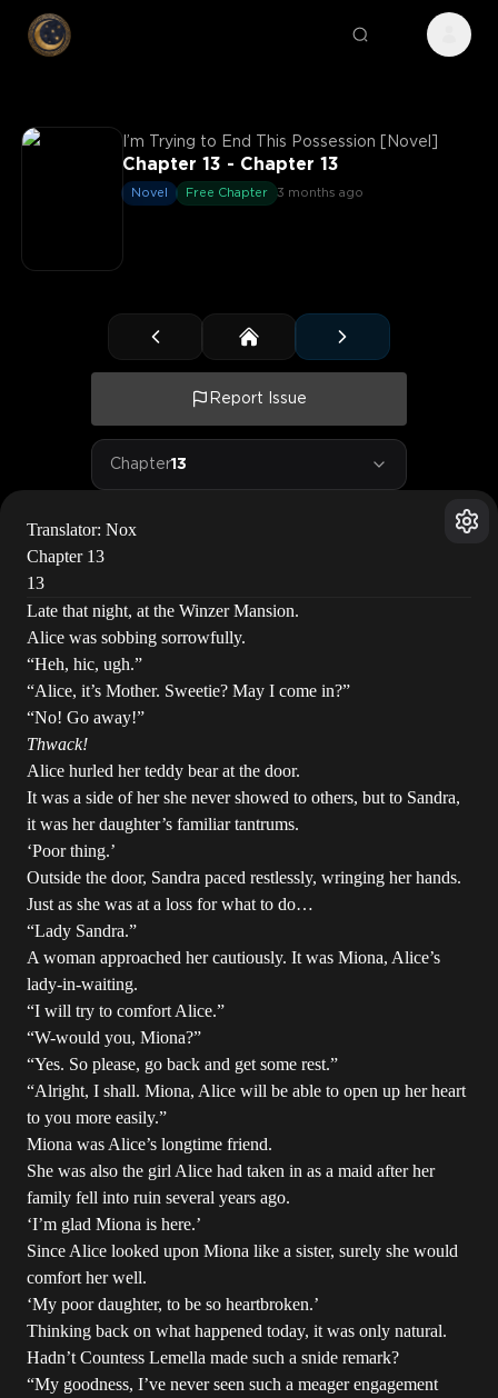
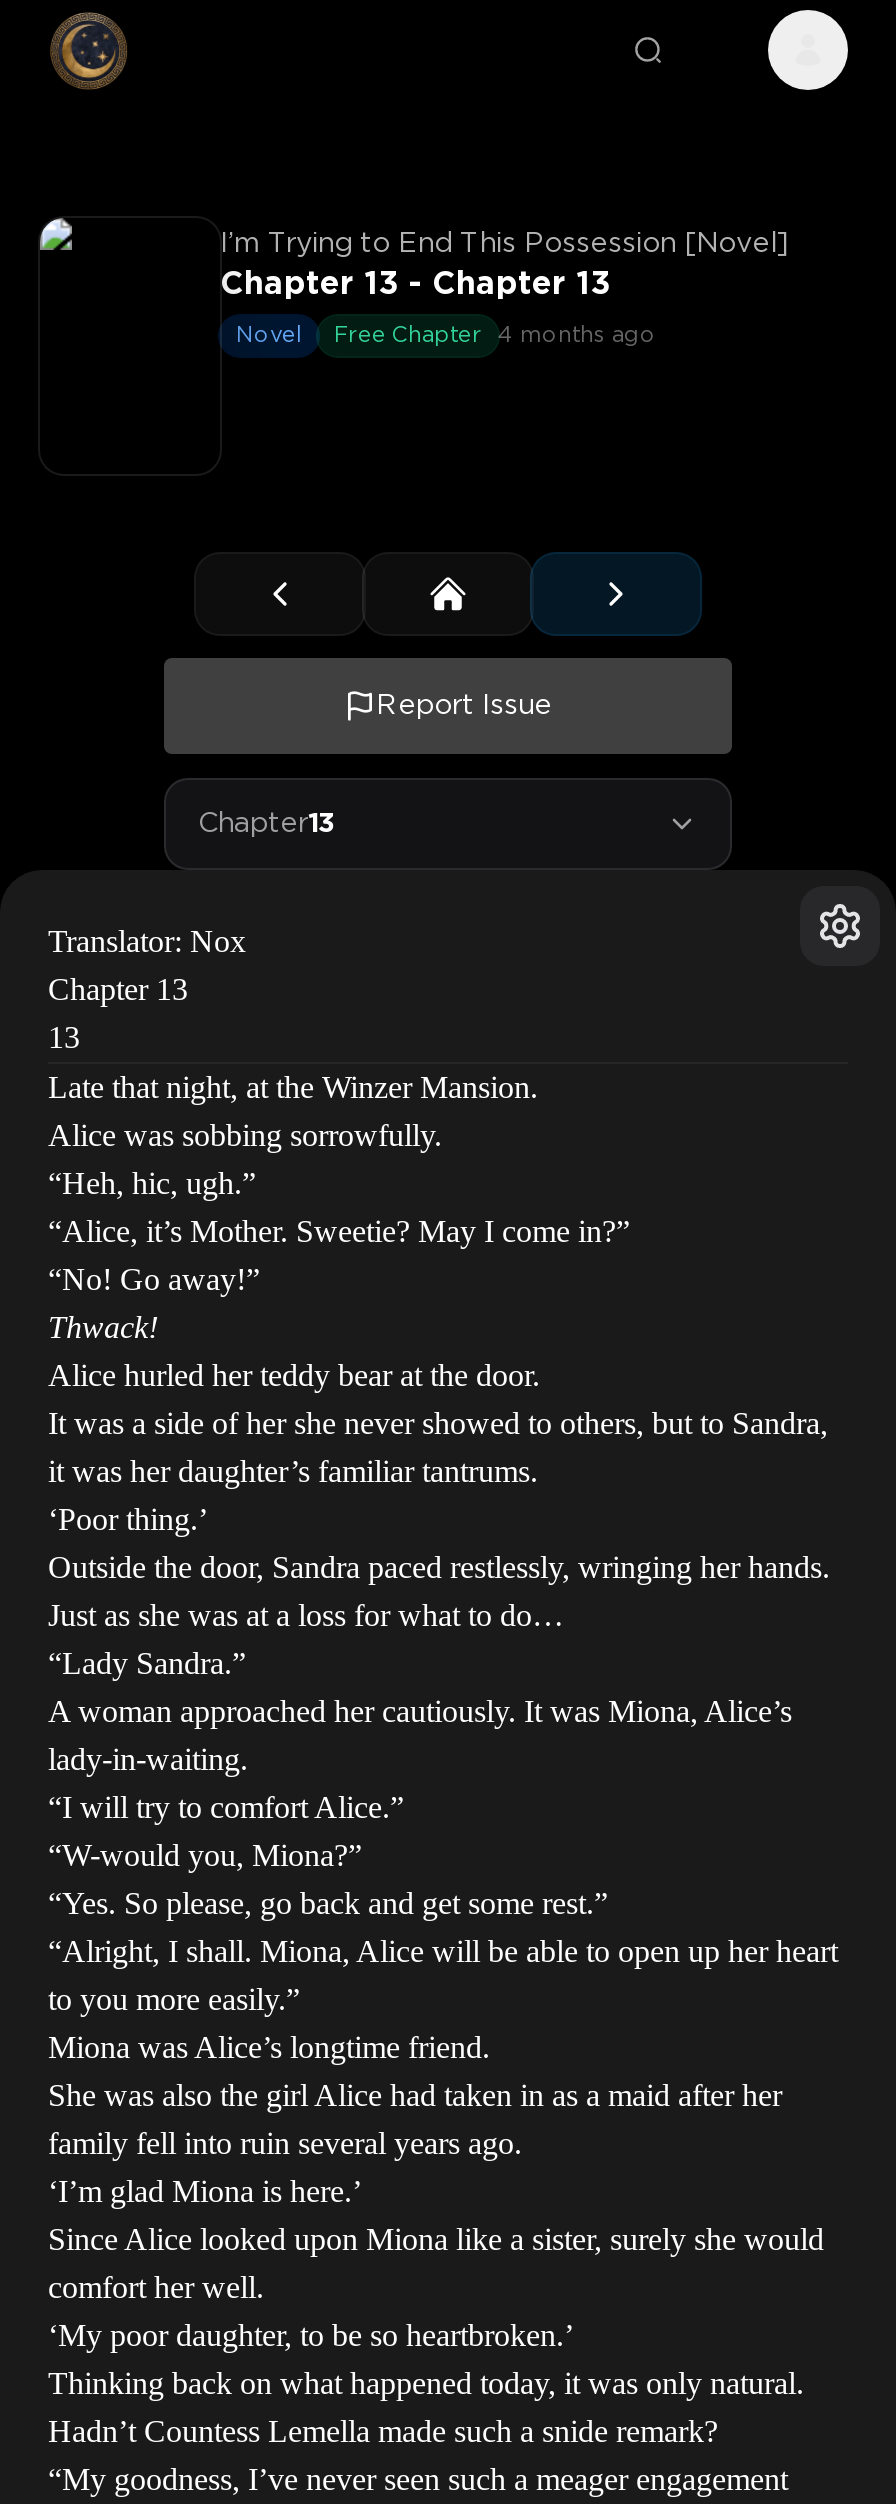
- Novel Free Chapter 3 months ago
+ Novel Free Chapter 4 months ago
